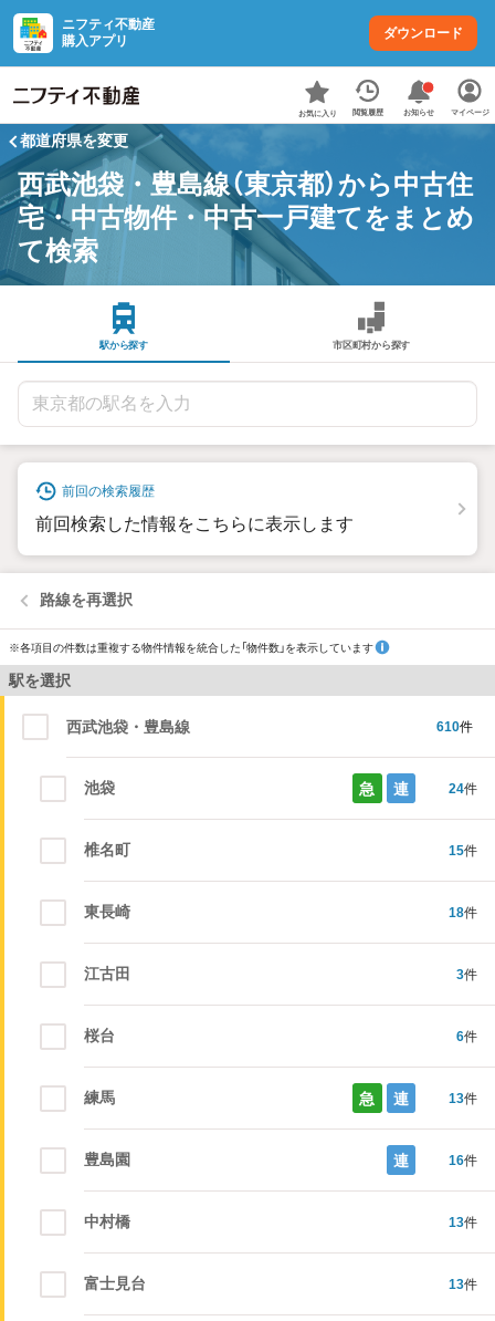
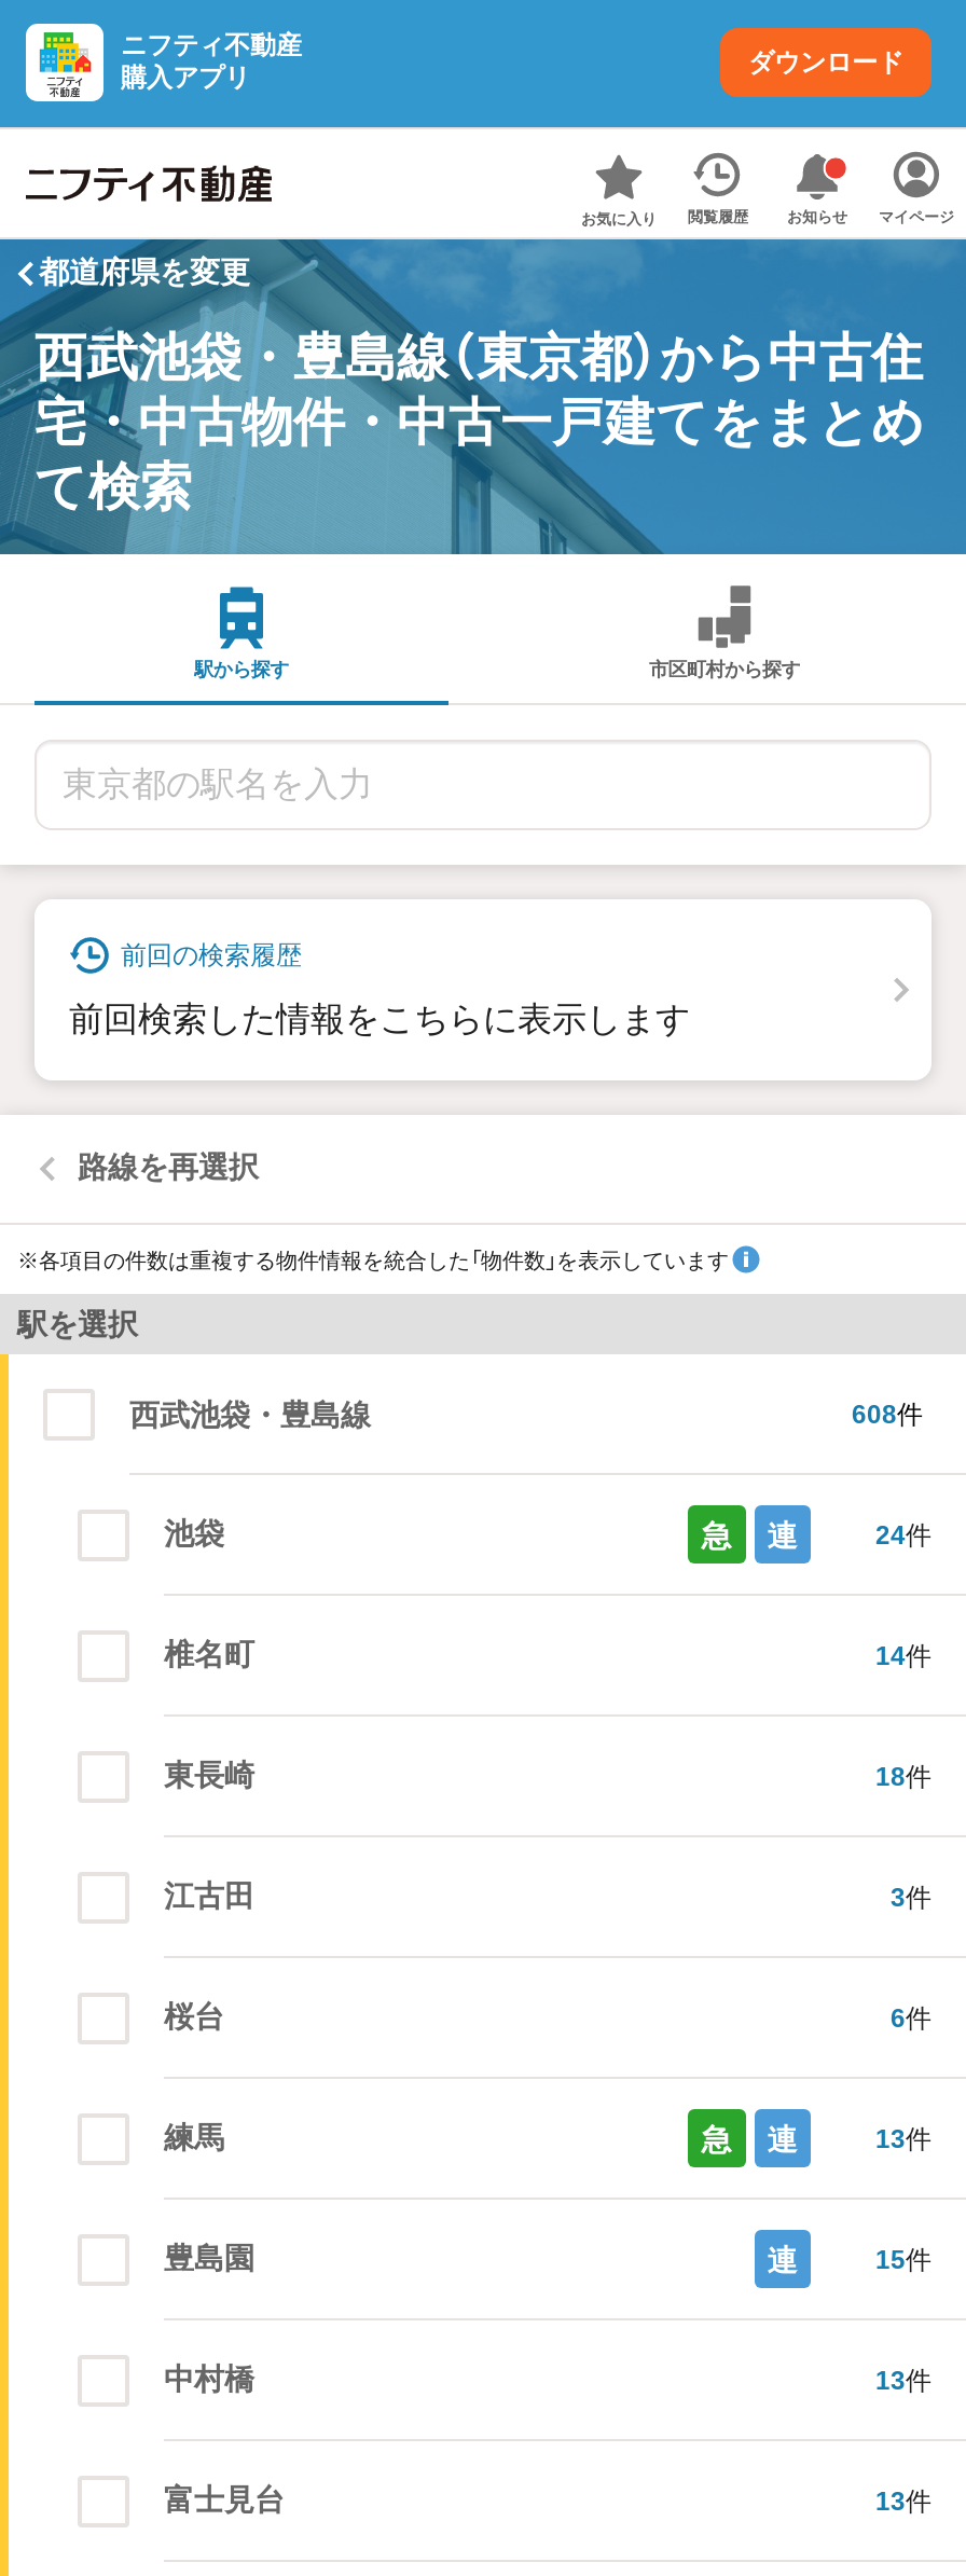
- 610件
+ 608件

- 15件
+ 14件

- 16件
+ 15件
